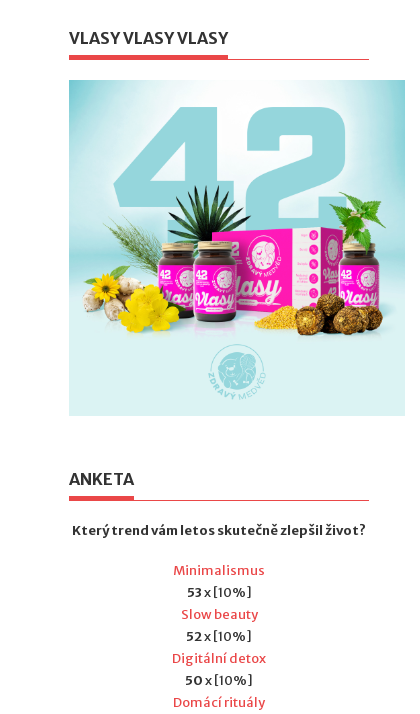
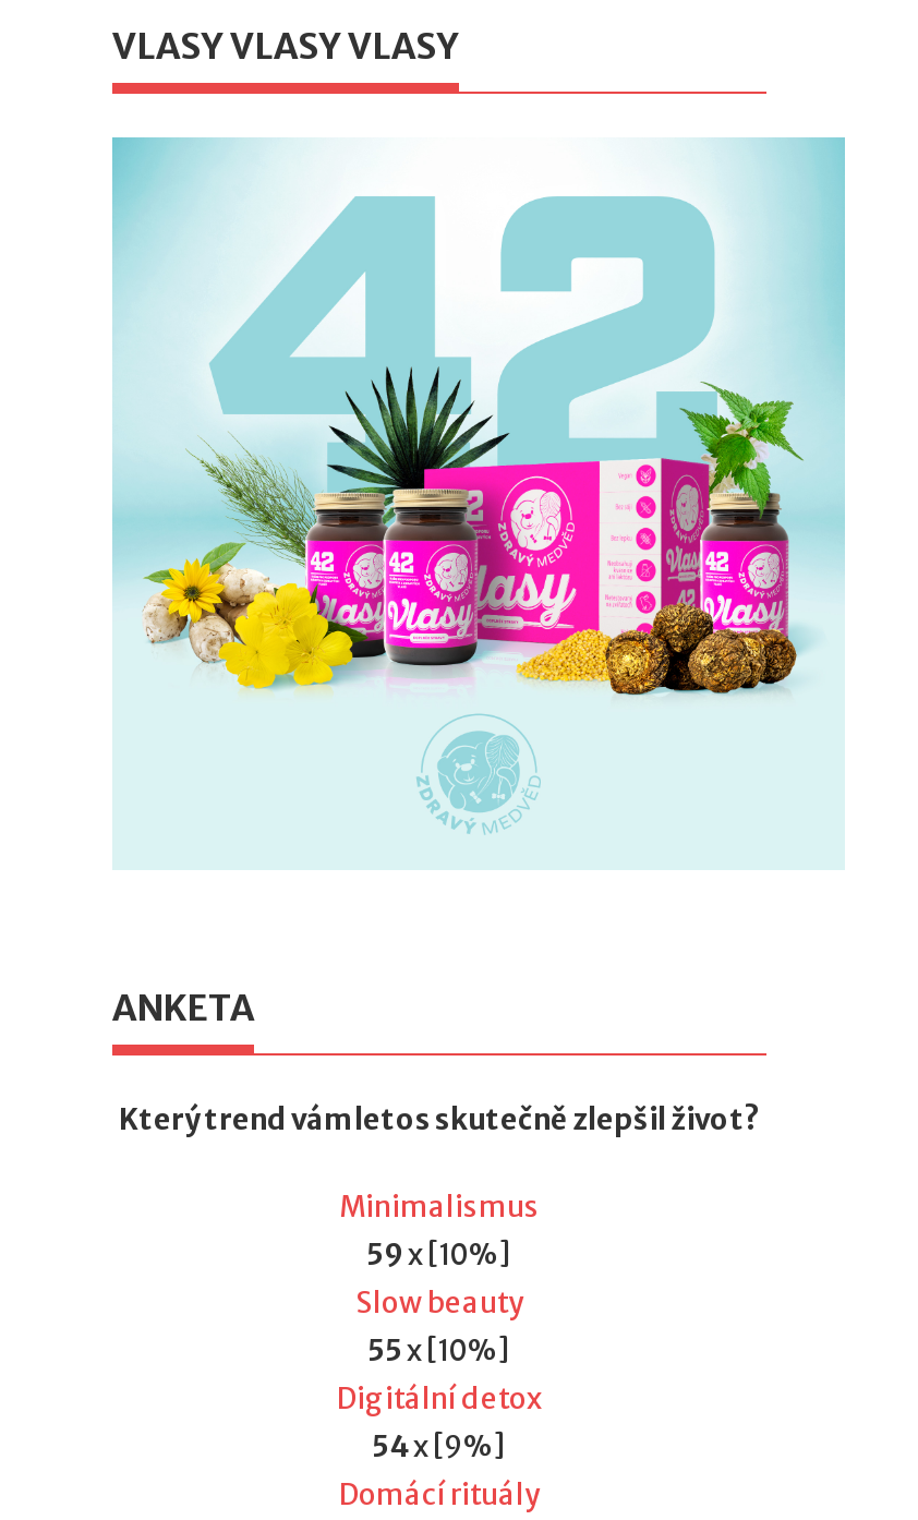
- 53 x [10%]
+ 59 x [10%]

- 52 x [10%]
+ 55 x [10%]

- 50x [10%]
+ 54x [9%]
